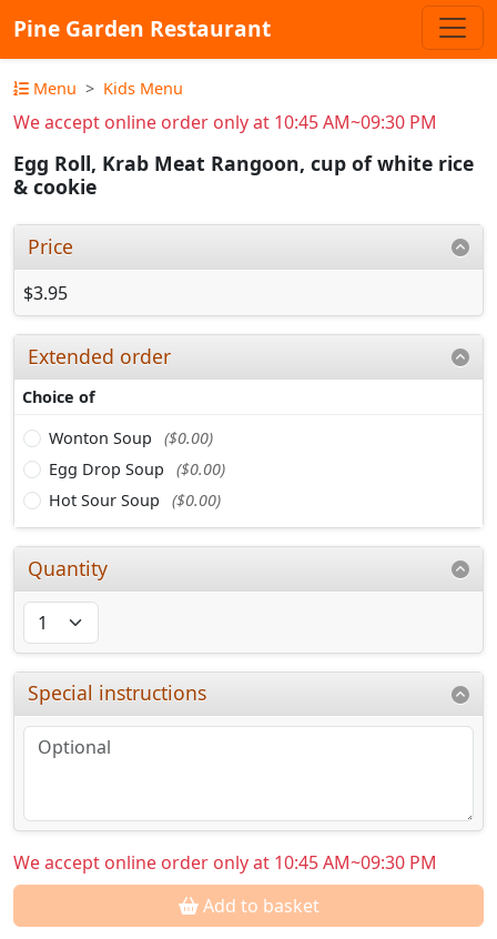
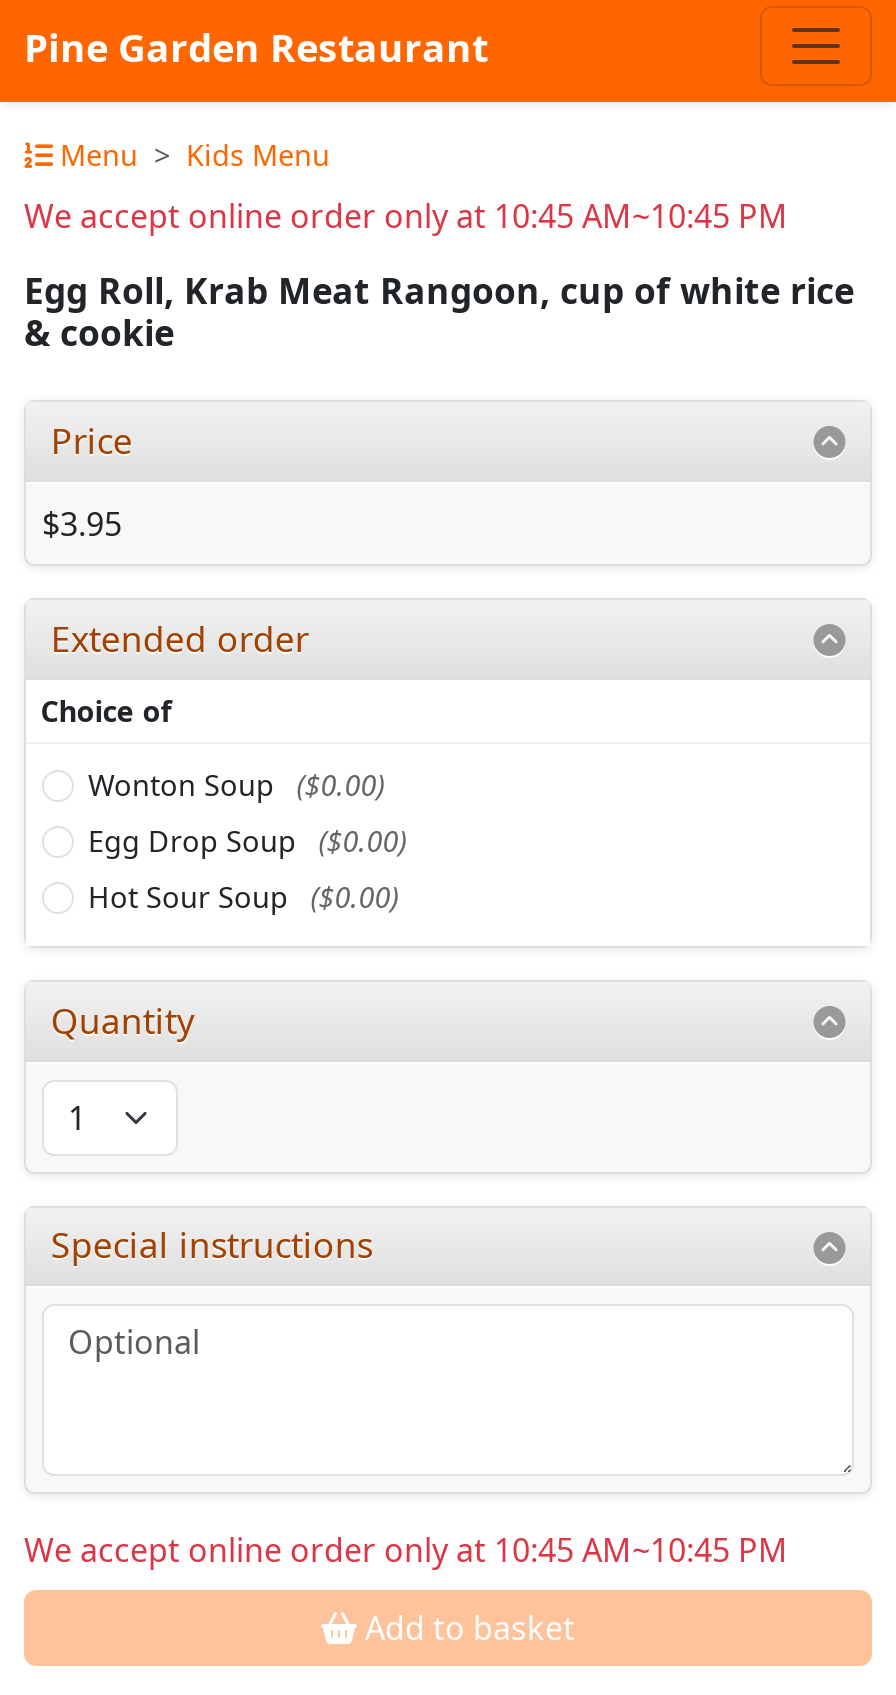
- We accept online order only at 10:45 AM~09:30 PM
+ We accept online order only at 10:45 AM~10:45 PM

- We accept online order only at 10:45 AM~09:30 PM
+ We accept online order only at 10:45 AM~10:45 PM
